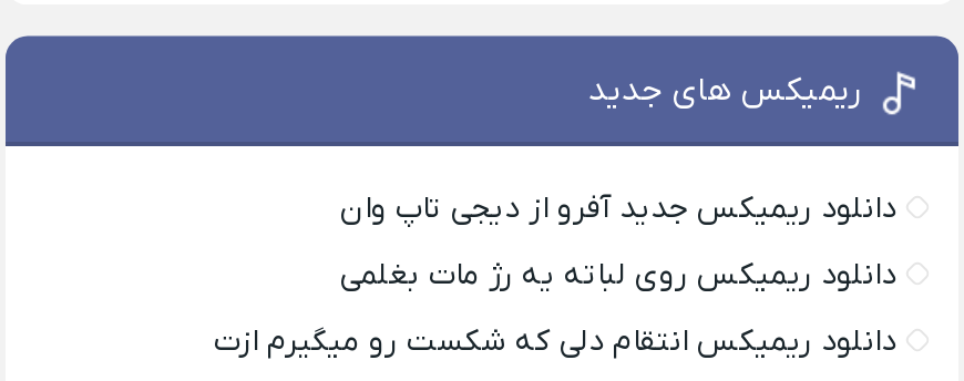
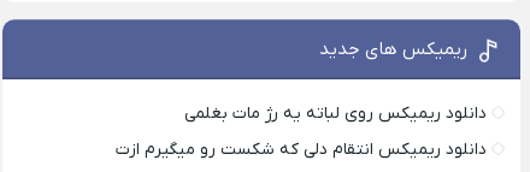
- دانلود ریمیکس جدید آفرو از ديجی تاپ وان
